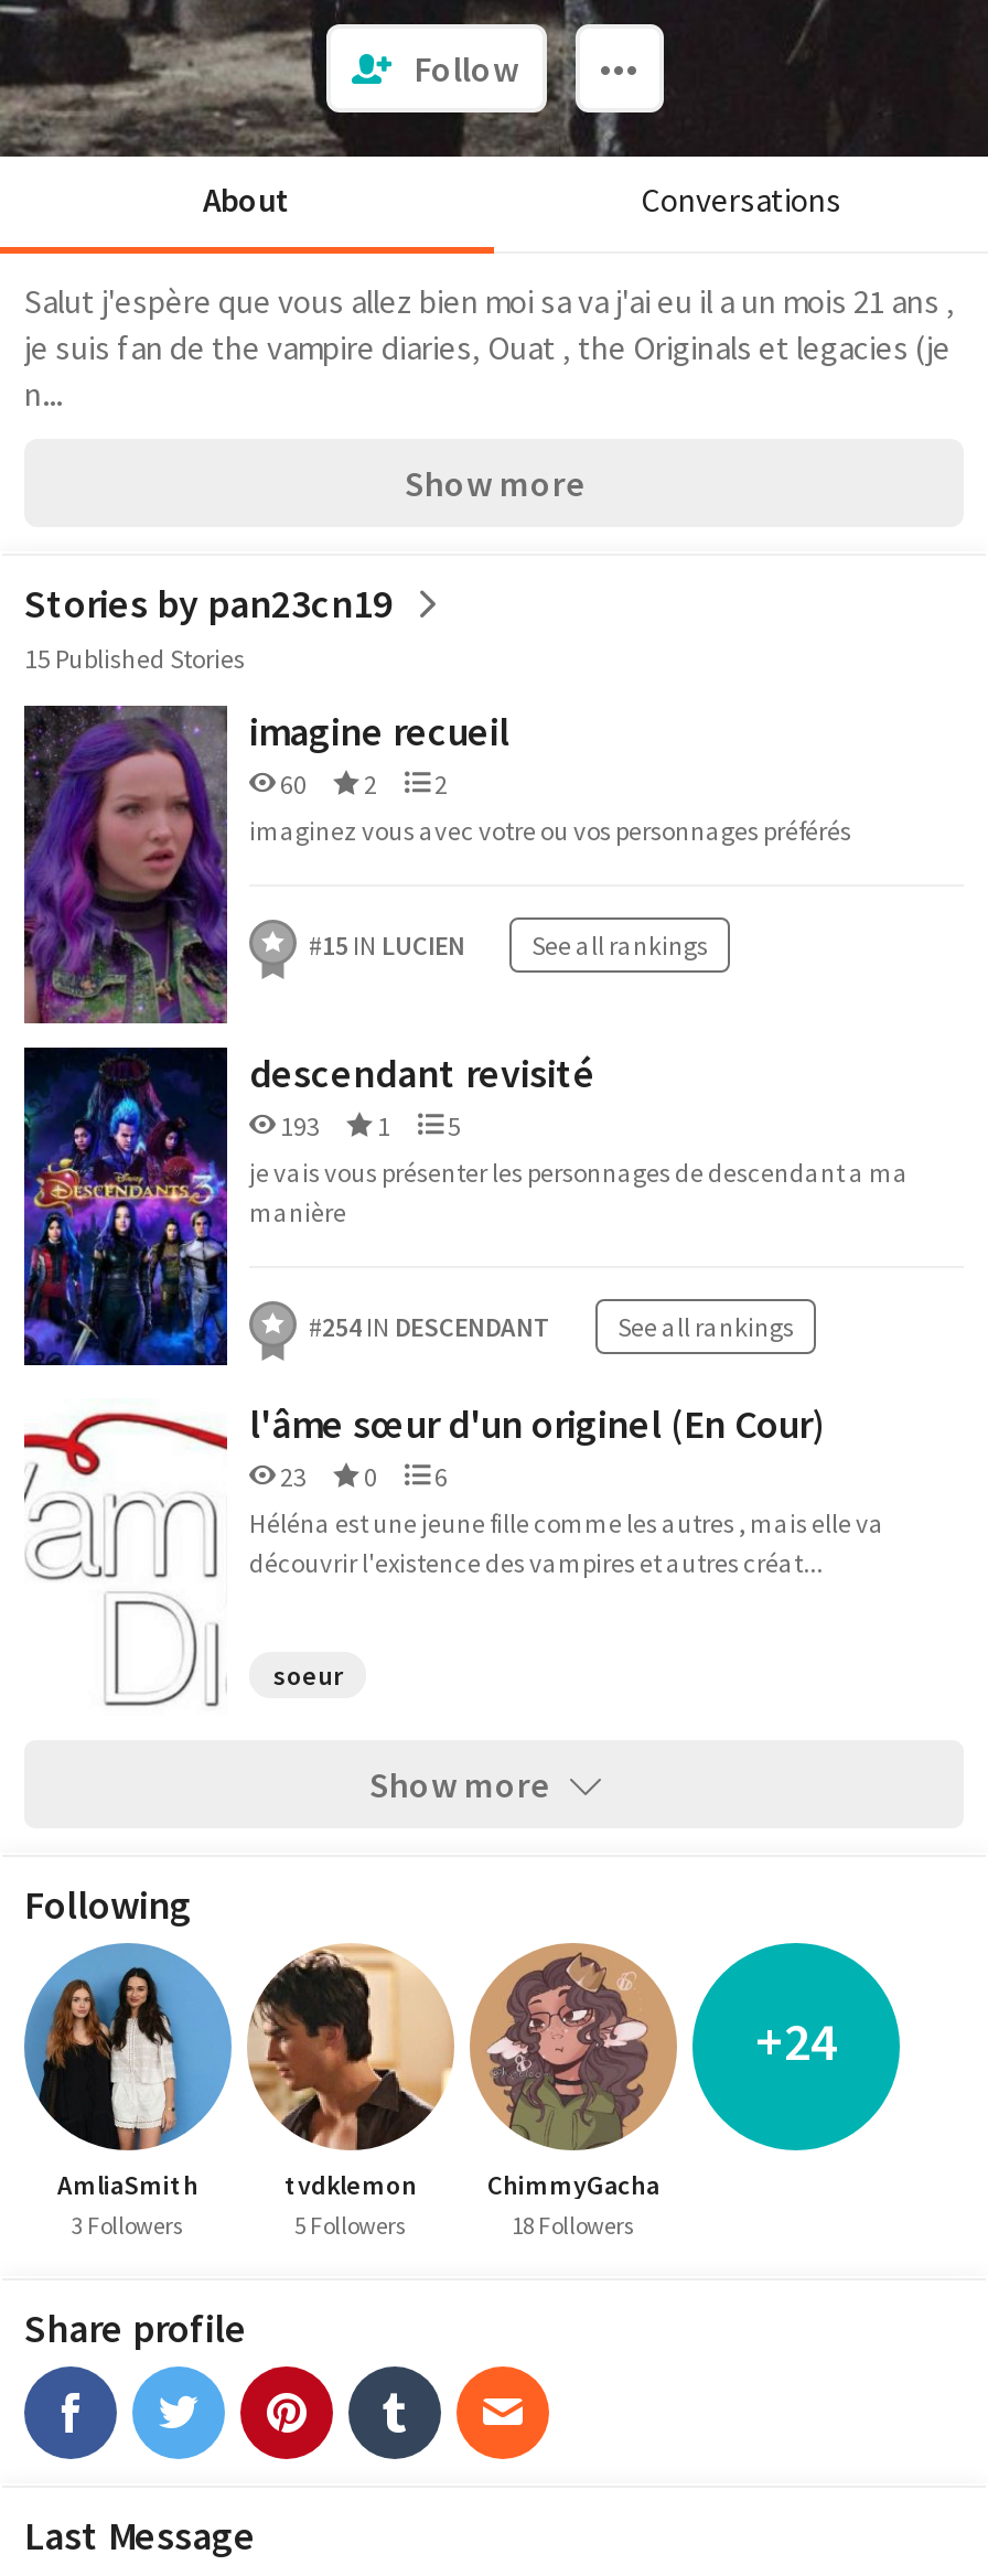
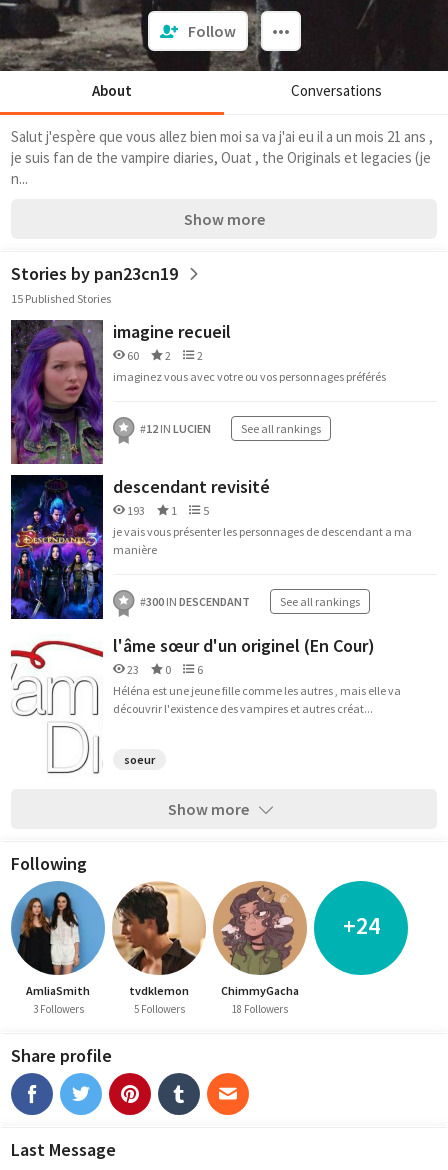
- #15 IN LUCIEN See all rankings
+ #12 IN LUCIEN See all rankings

- #254 IN DESCENDANT
+ #300 IN DESCENDANT
